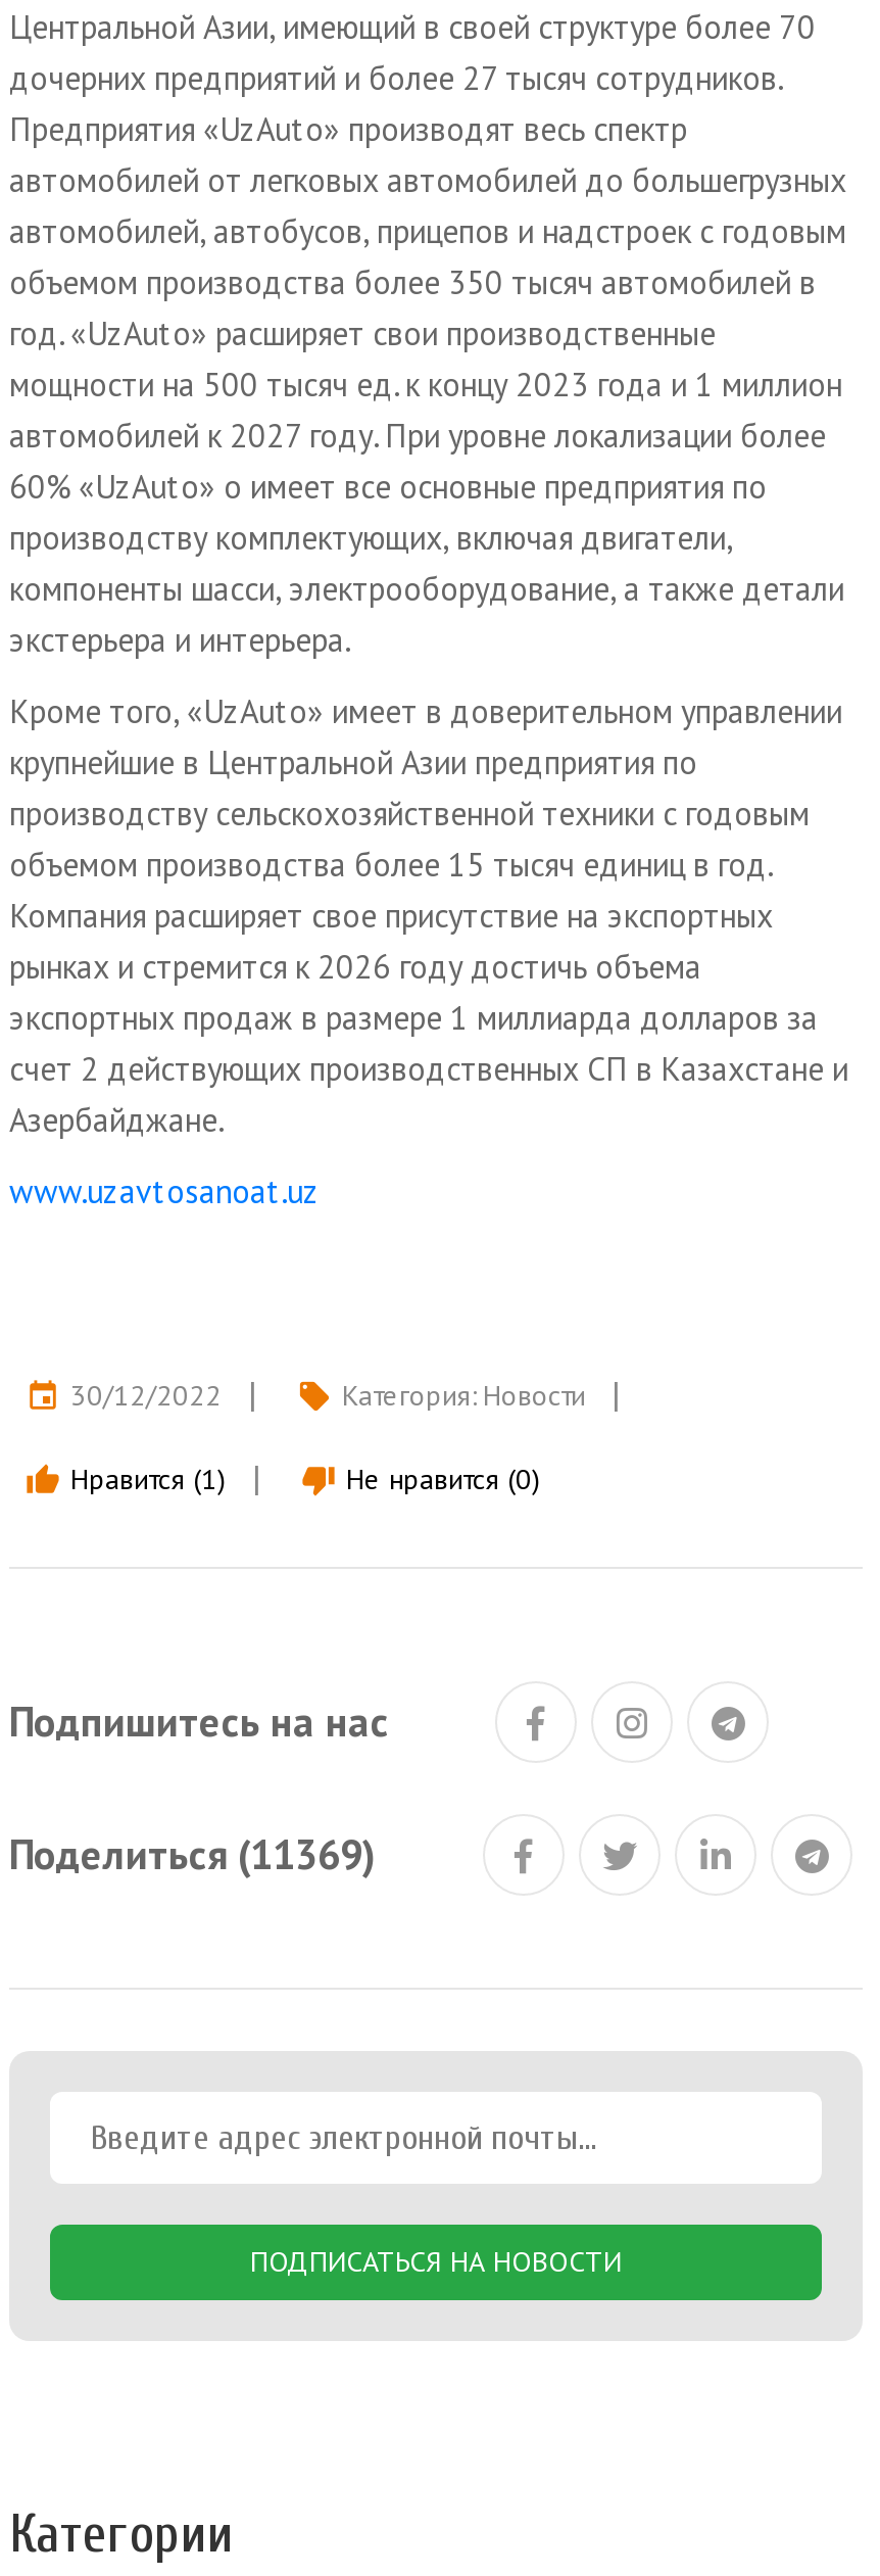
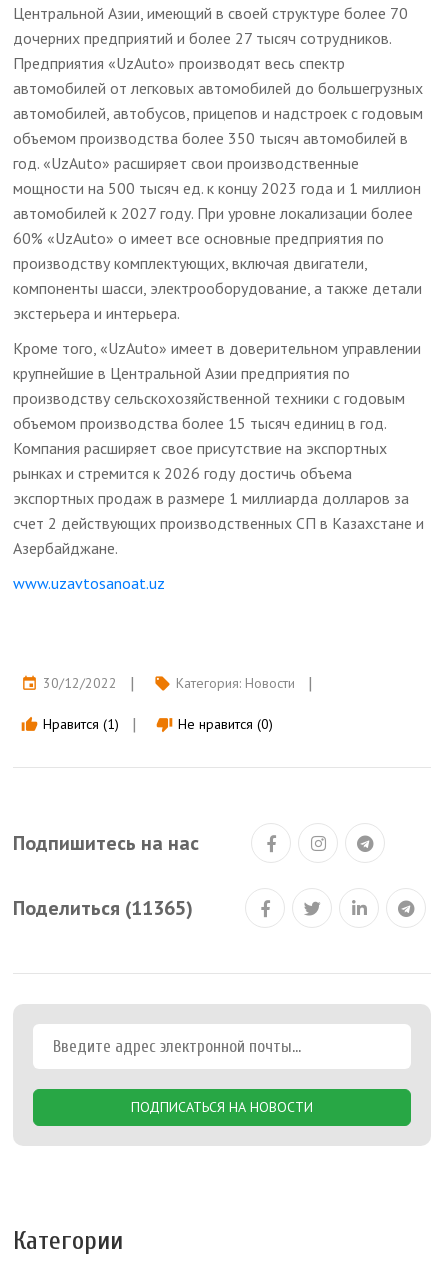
- Поделиться (11369)
+ Поделиться (11365)
